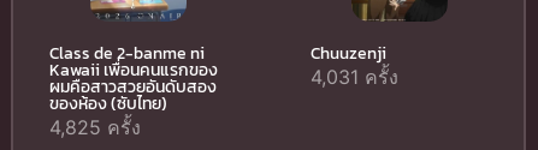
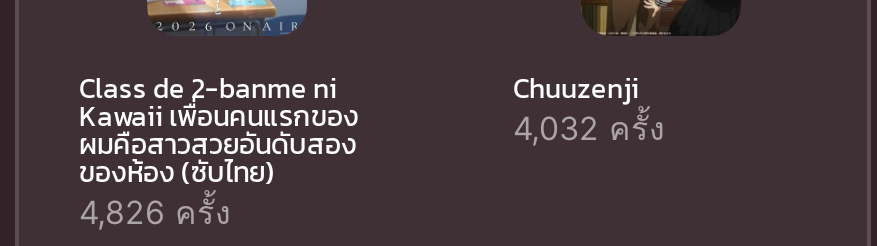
- 4,031 ครั้ง
+ 4,032 ครั้ง

- 4,825 ครั้ง
+ 4,826 ครั้ง
